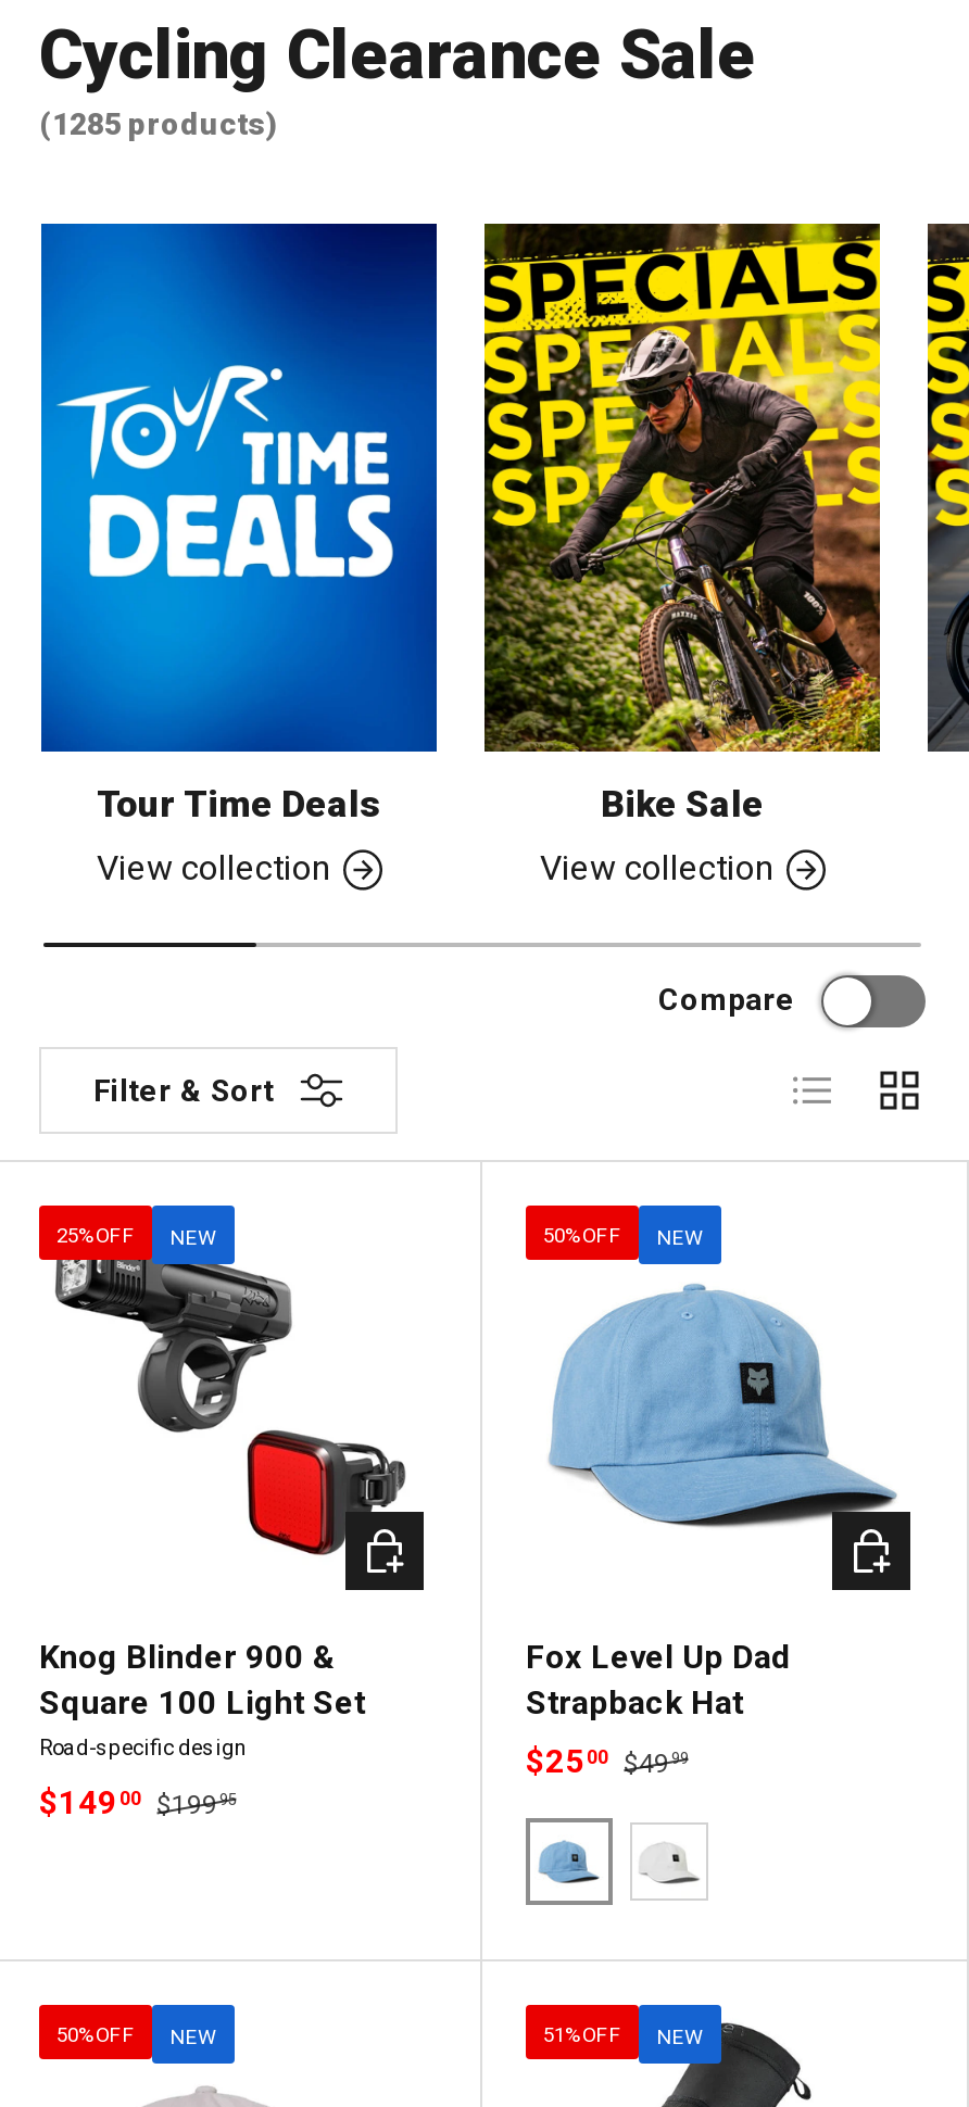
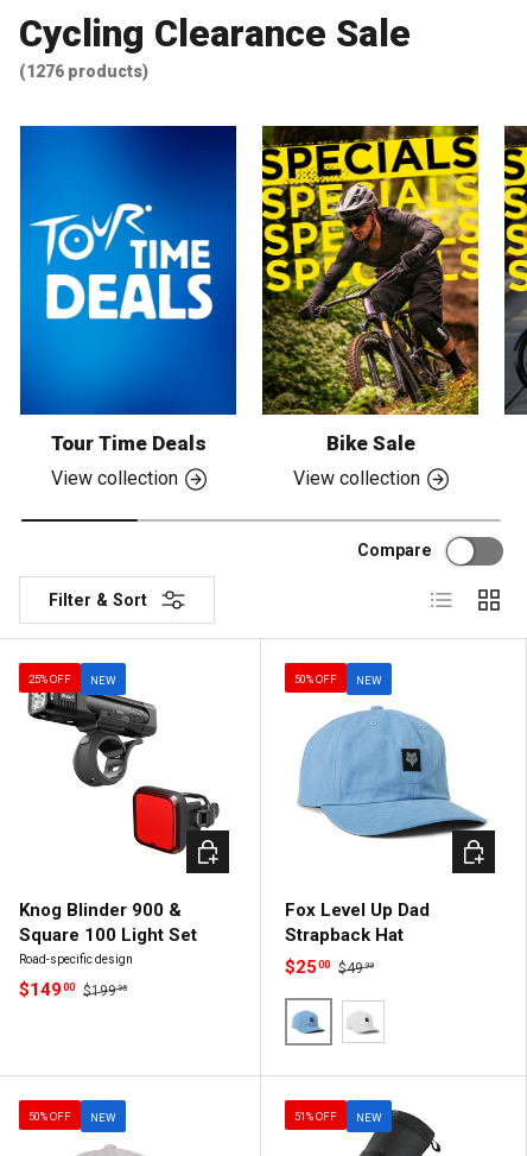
- (1285 products)
+ (1276 products)
